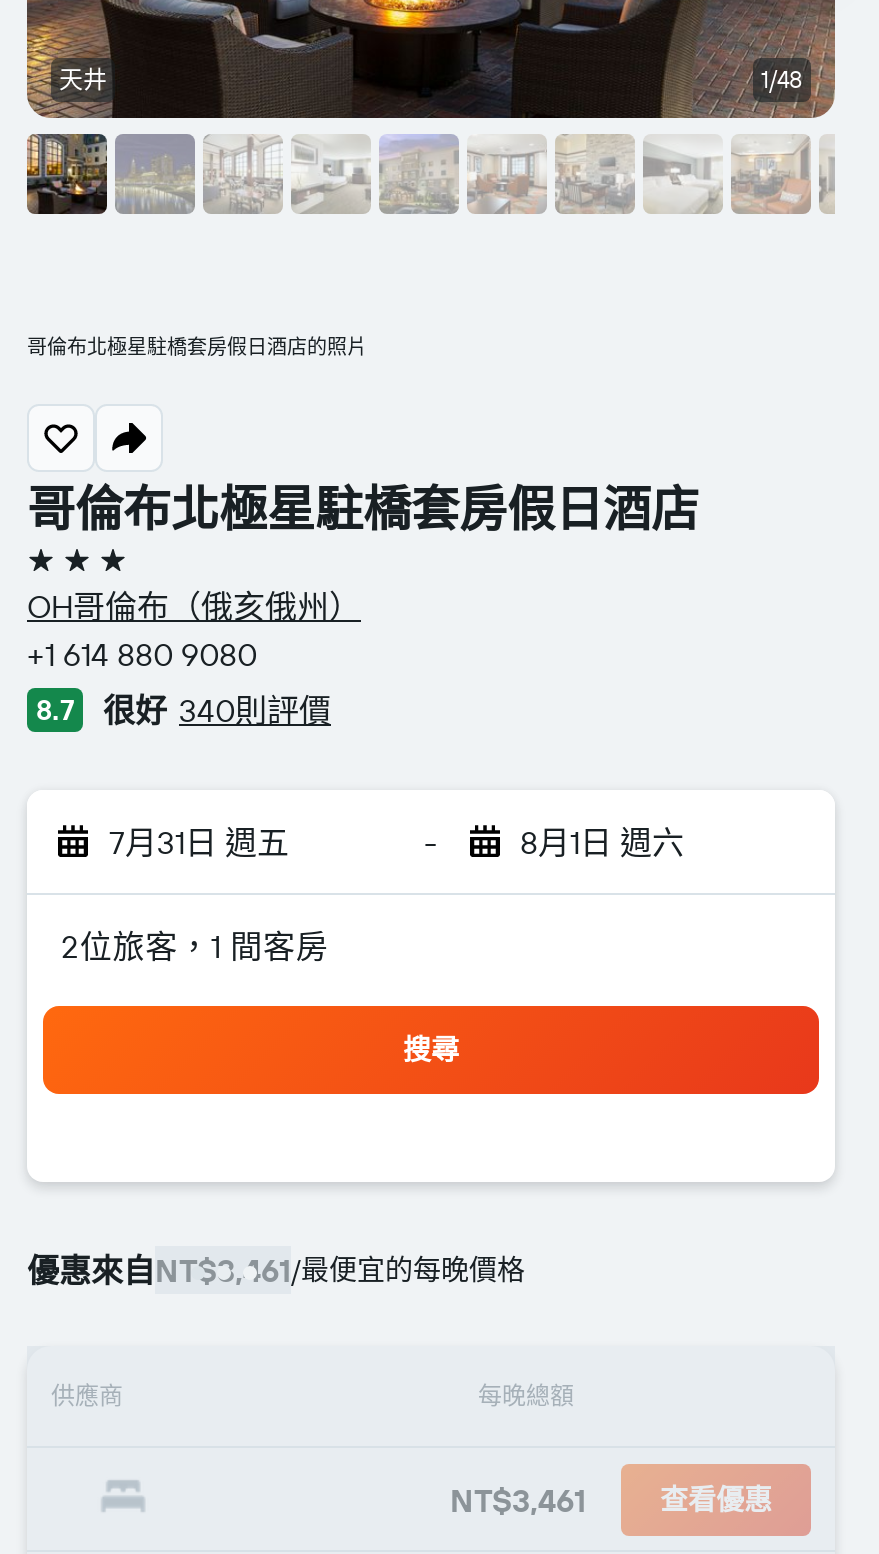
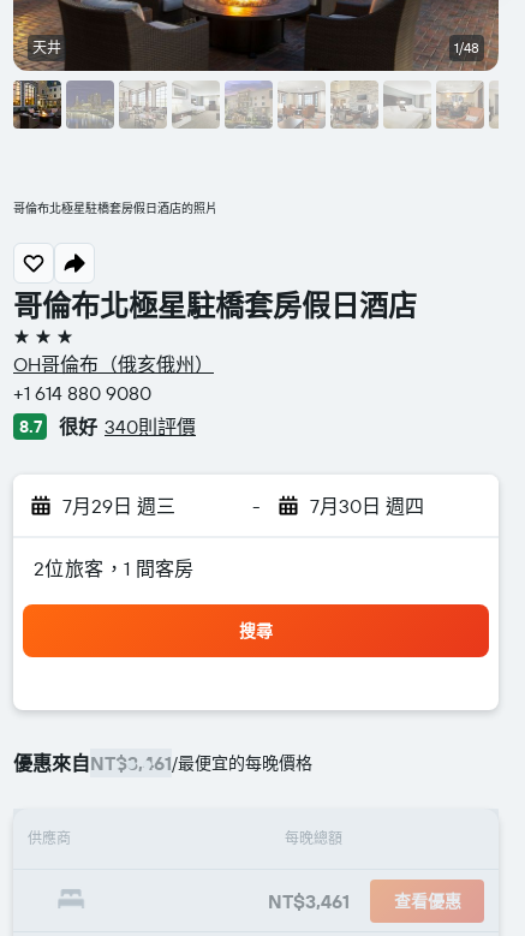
- 7月31日 週五
+ 7月29日 週三

- 8月1日 週六
+ 7月30日 週四
